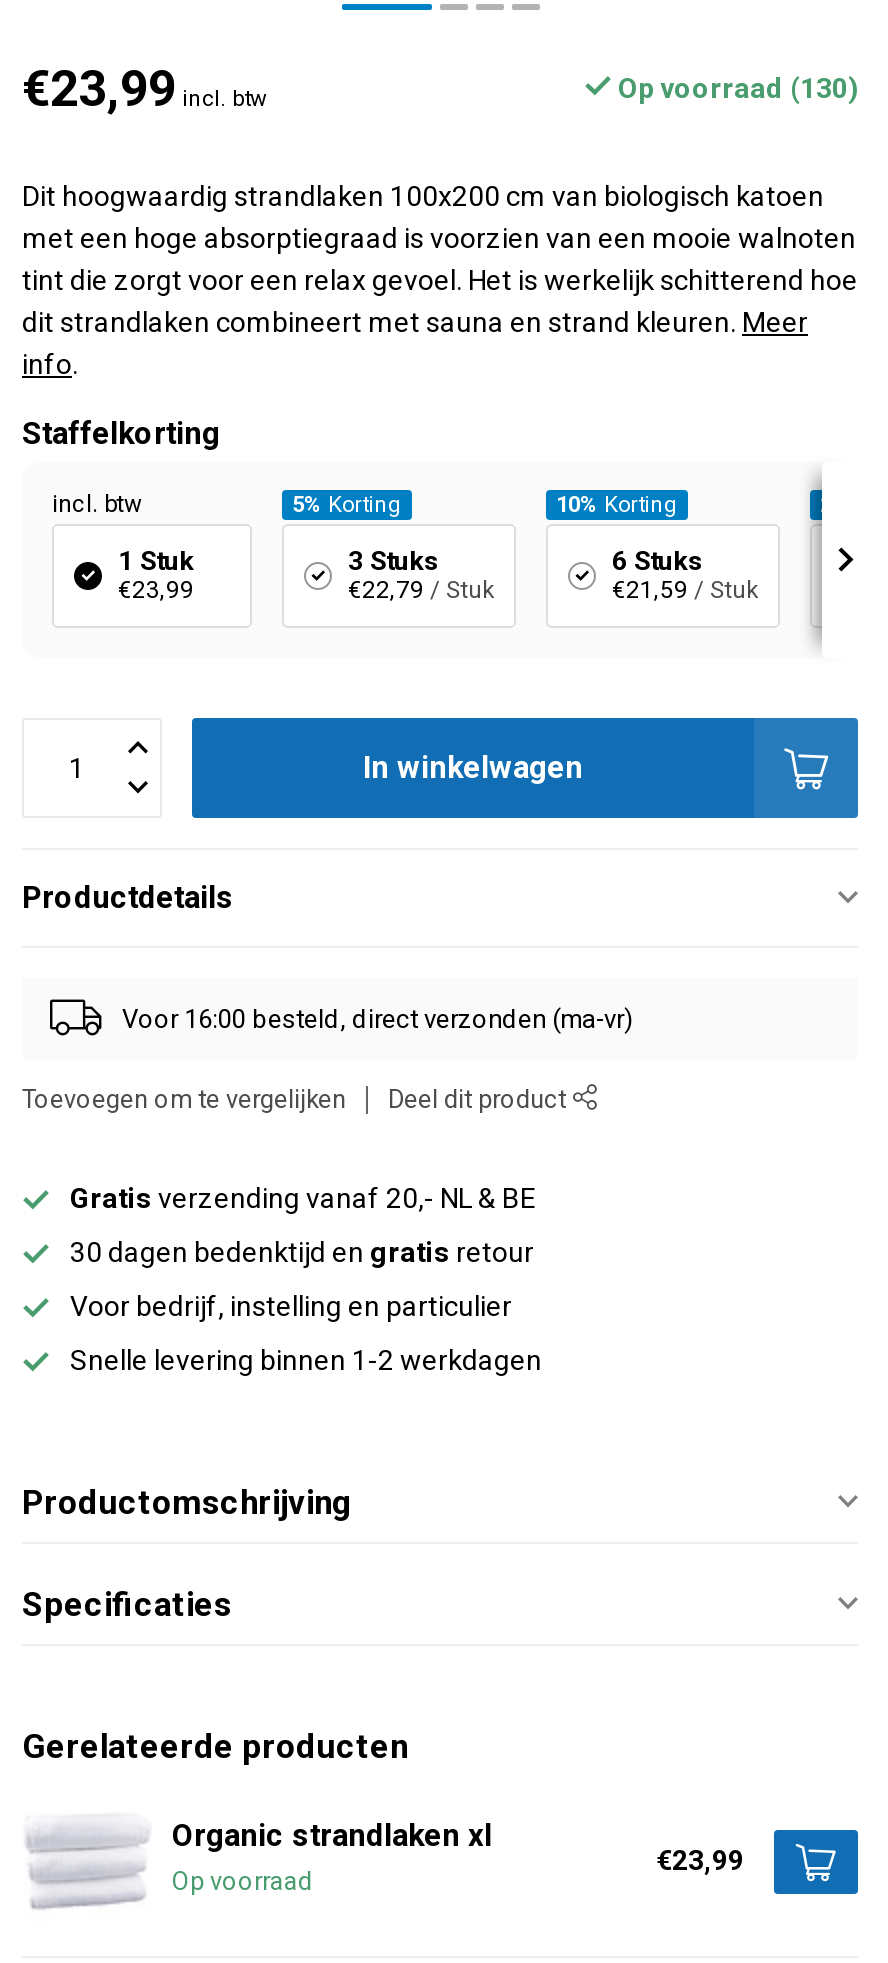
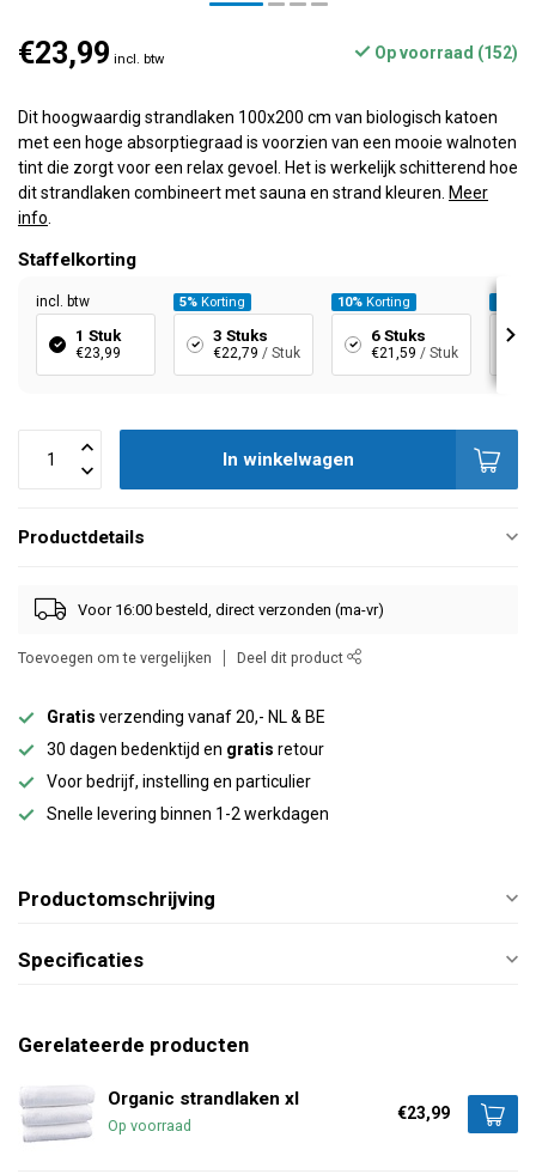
- Op voorraad (130)
+ Op voorraad (152)
